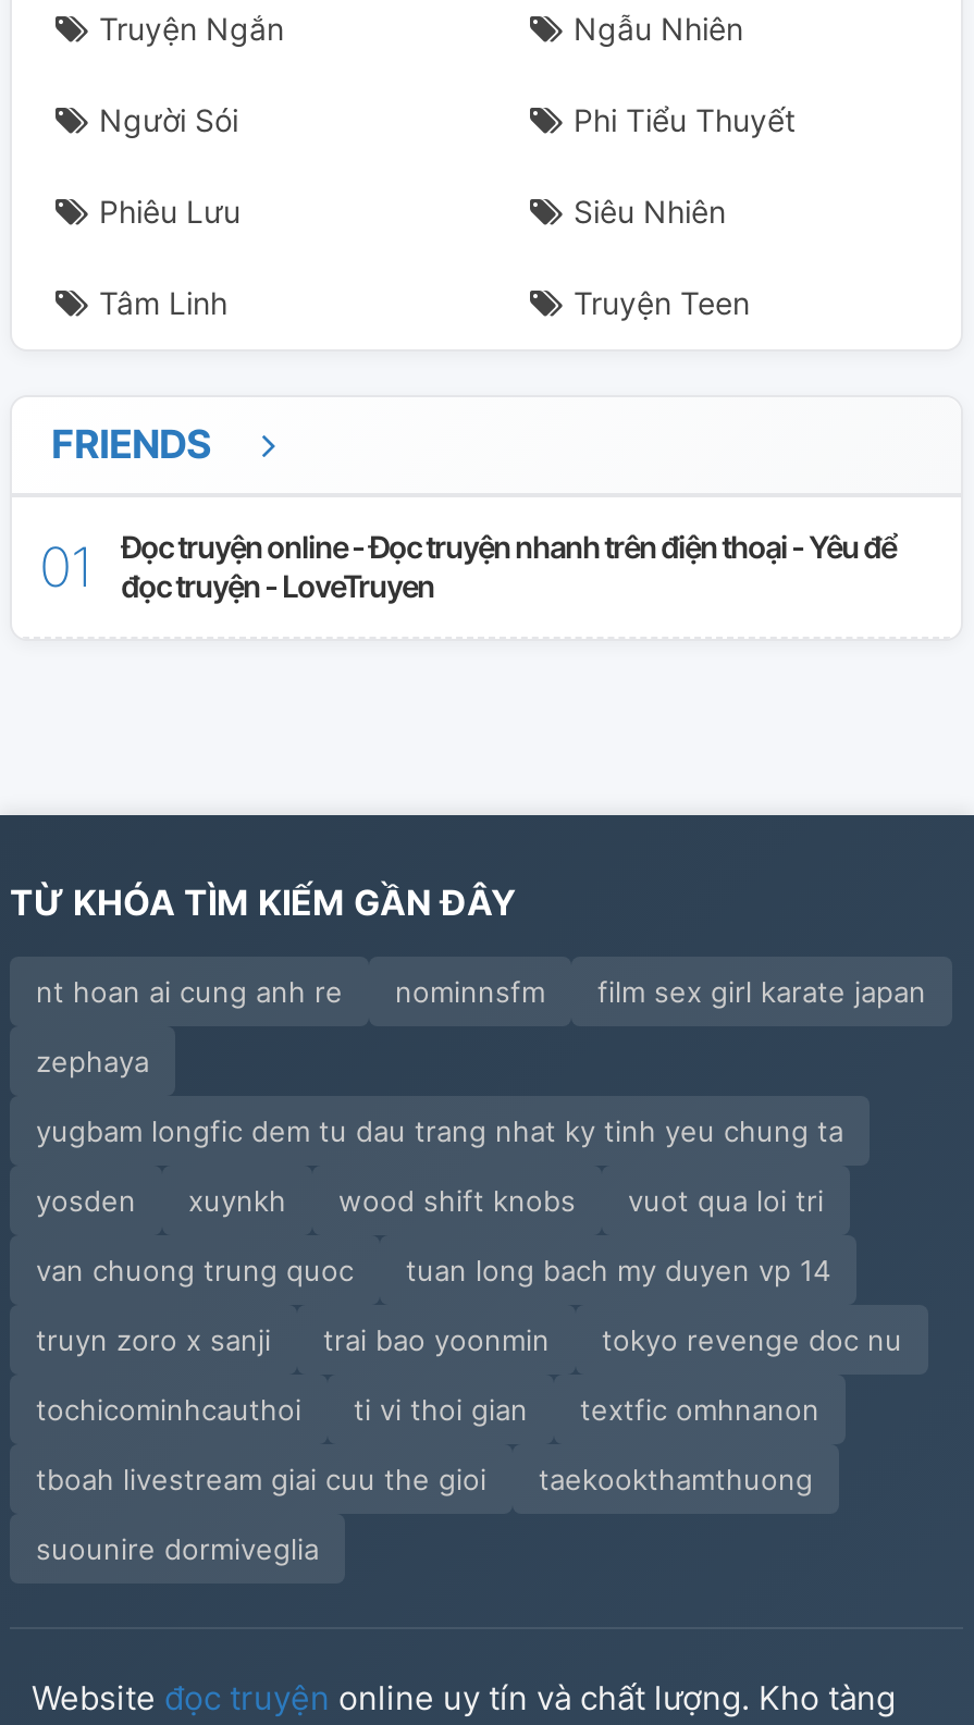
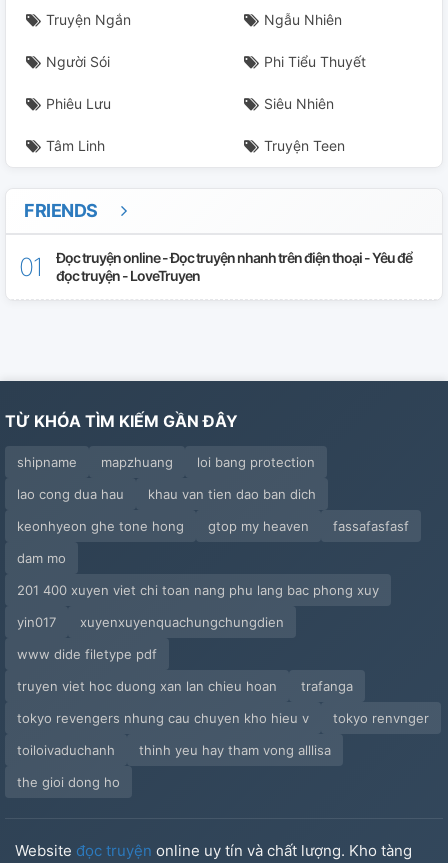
- nt hoan ai cung anh re
- nominnsfm
- film sex girl karate japan
- zephaya
- yugbam longfic dem tu dau trang nhat ky tinh yeu chung ta
- yosden
- xuynkh
- wood shift knobs
- vuot qua loi tri
- van chuong trung quoc
- tuan long bach my duyen vp 14
- truyn zoro x sanji
- trai bao yoonmin
- tokyo revenge doc nu
- tochicominhcauthoi
- ti vi thoi gian
- textfic omhnanon
- tboah livestream giai cuu the gioi
- taekookthamthuong
- suounire dormiveglia
+ shipname
+ mapzhuang
+ loi bang protection
+ lao cong dua hau
+ khau van tien dao ban dich
+ keonhyeon ghe tone hong
+ gtop my heaven
+ fassafasfasf
+ dam mo
+ 201 400 xuyen viet chi toan nang phu lang bac phong xuy
+ yin017
+ xuyenxuyenquachungchungdien
+ www dide filetype pdf
+ truyen viet hoc duong xan lan chieu hoan
+ trafanga
+ tokyo revengers nhung cau chuyen kho hieu v
+ tokyo renvnger
+ toiloivaduchanh
+ thinh yeu hay tham vong alllisa
+ the gioi dong ho
